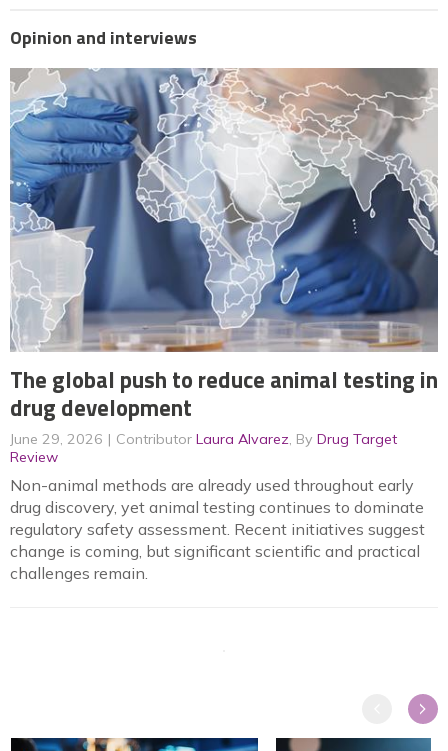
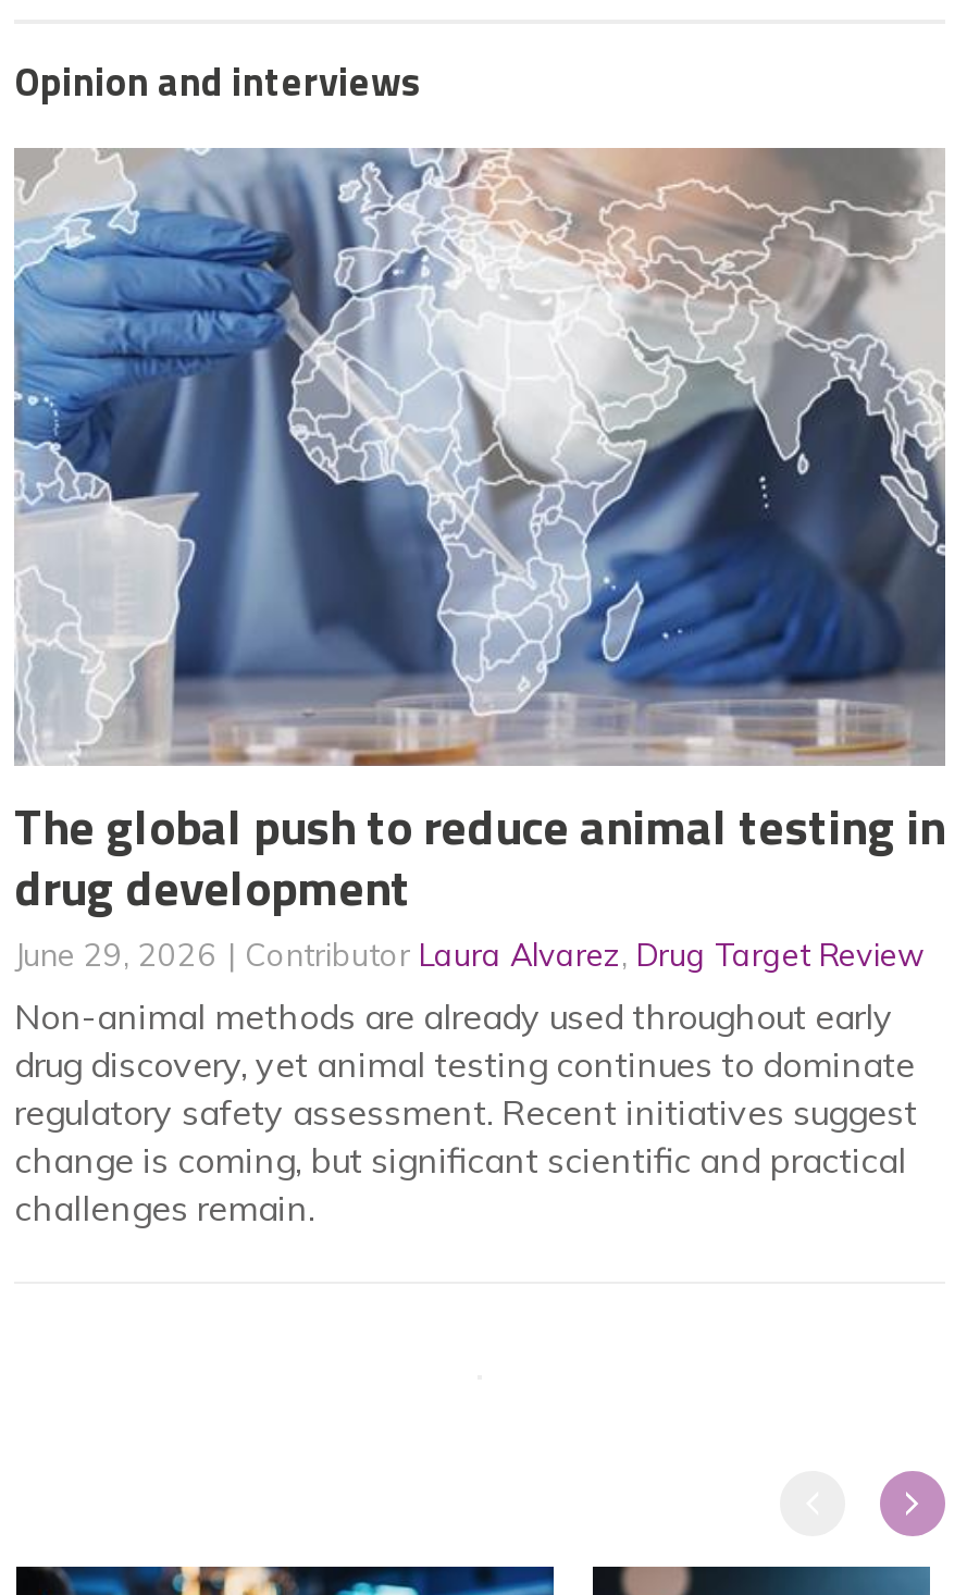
- Contributor Laura Alvarez, By Drug Target
- Review
+ Contributor Laura Alvarez, Drug Target Review
